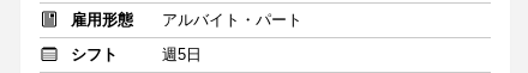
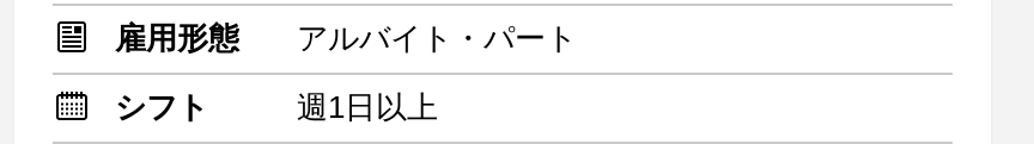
- 週5日
+ 週1日以上
